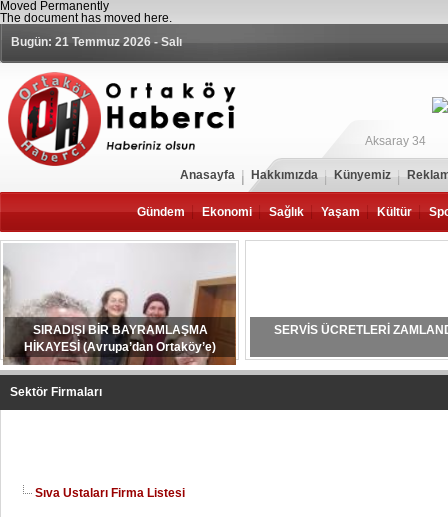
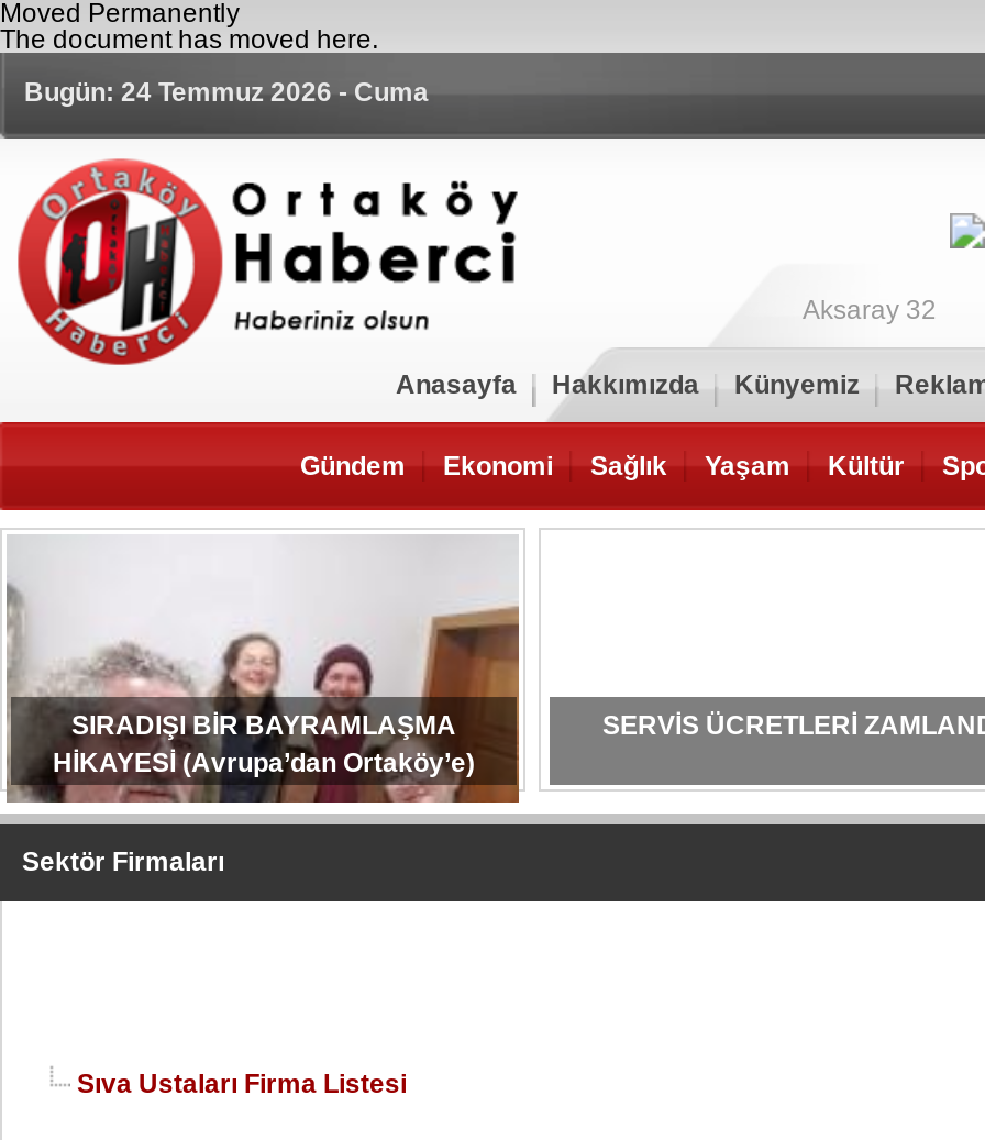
- Bugün: 21 Temmuz 2026 - Salı
+ Bugün: 24 Temmuz 2026 - Cuma

- Aksaray 34
+ Aksaray 32
